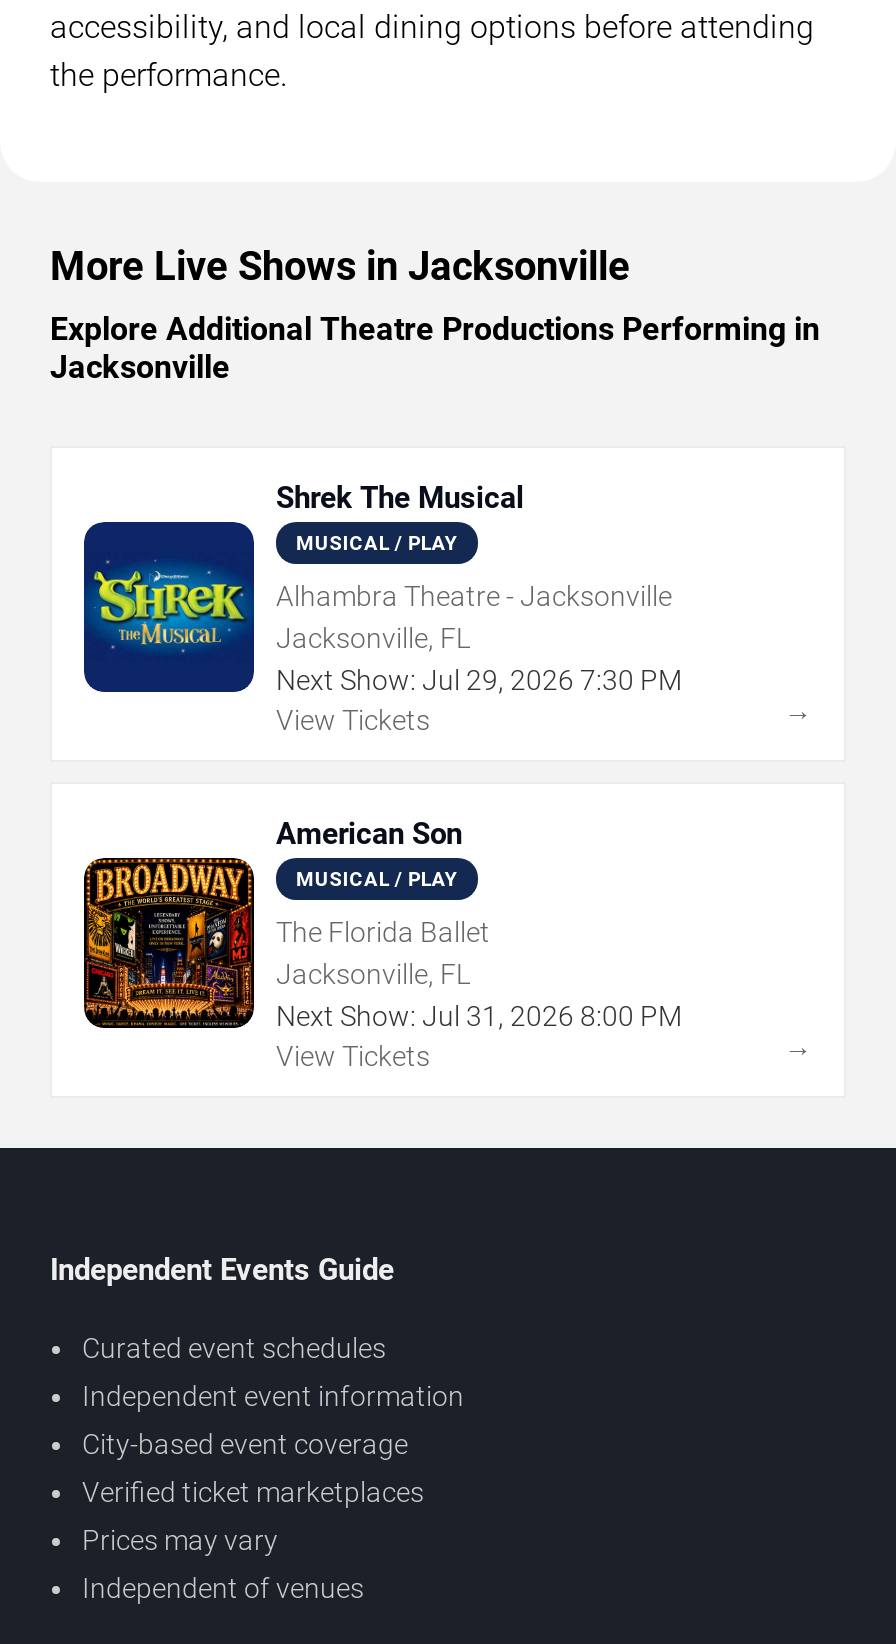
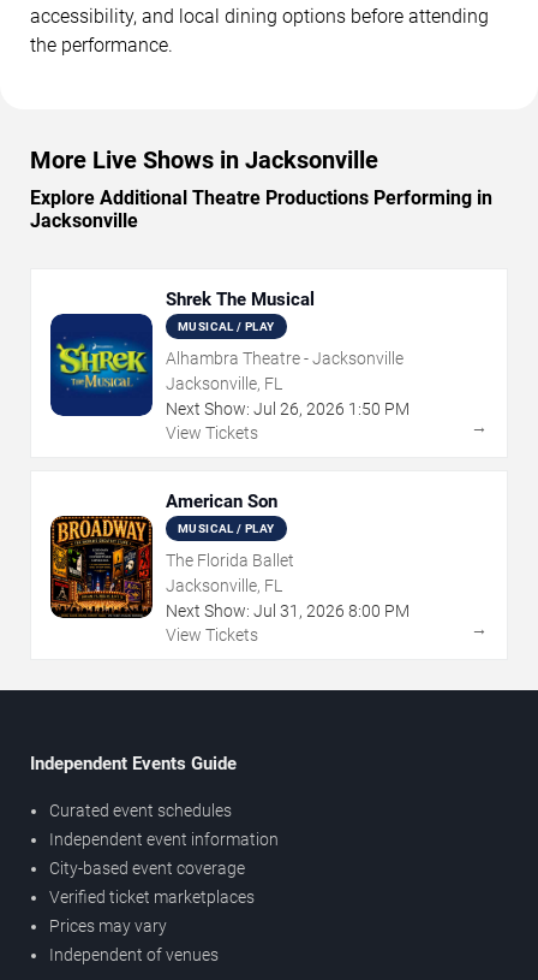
- Next Show: Jul 29, 2026 7:30 PM
+ Next Show: Jul 26, 2026 1:50 PM
